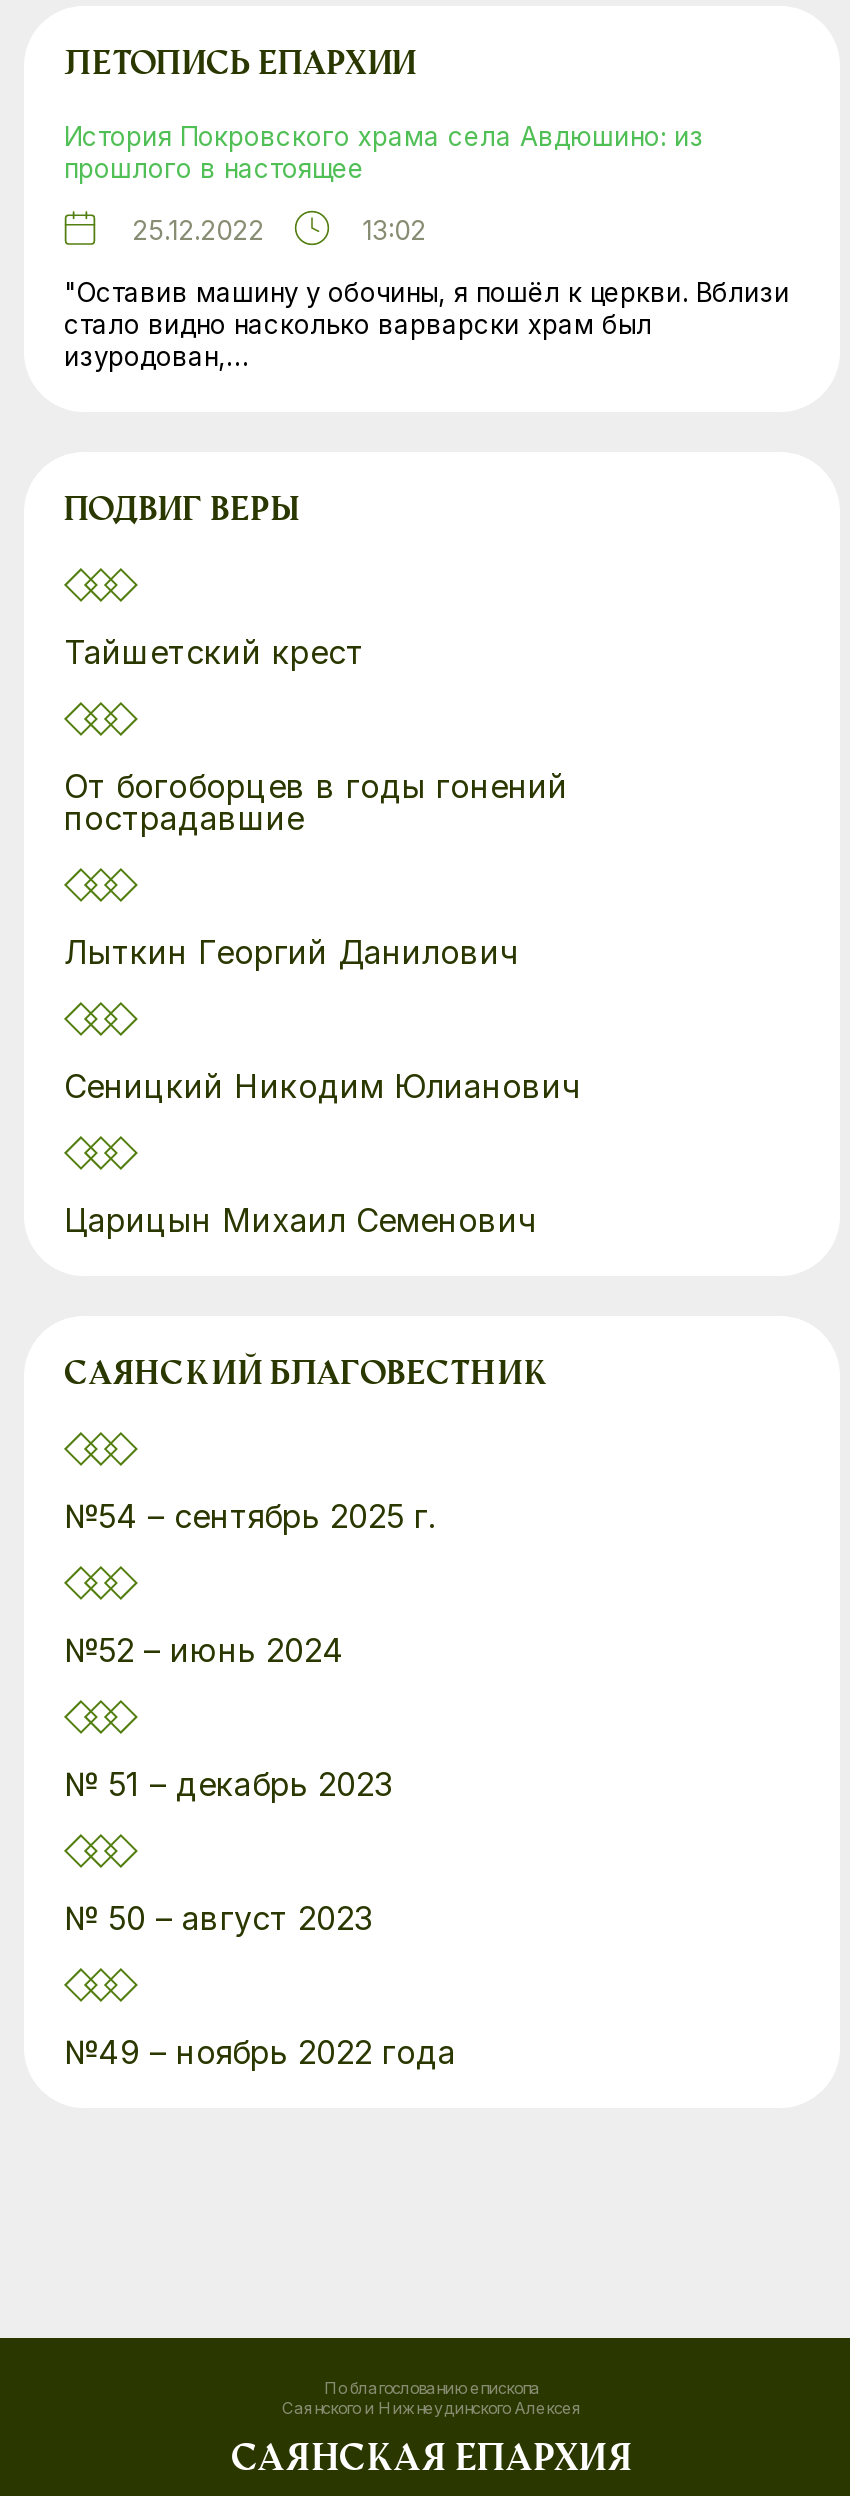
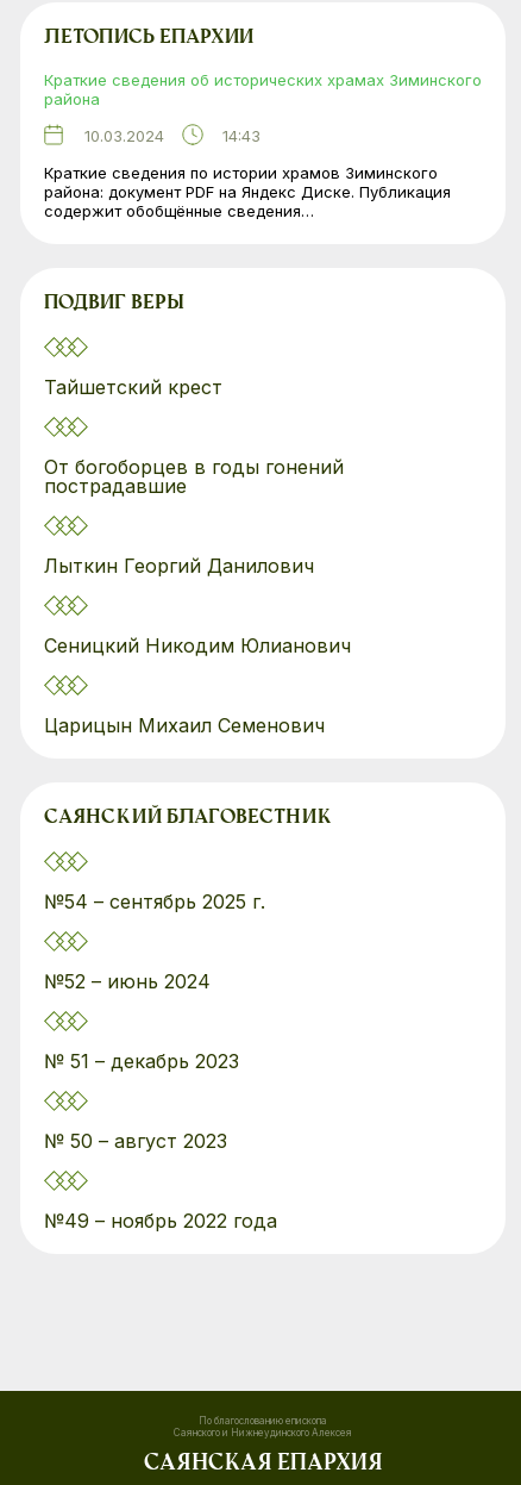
- История Покровского храма села Авдюшино: из
- прошлого в настоящее
+ Краткие сведения об исторических храмах Зиминского
+ района

- 25.12.2022
- 13:02
+ 10.03.2024
+ 14:43

- "Оставив машину у обочины, я пошёл к церкви. Вблизи
- стало видно насколько варварски храм был
- изуродован,…
+ Краткие сведения по истории храмов Зиминского
+ района: документ PDF на Яндекс Диске. Публикация
+ содержит обобщённые сведения…
